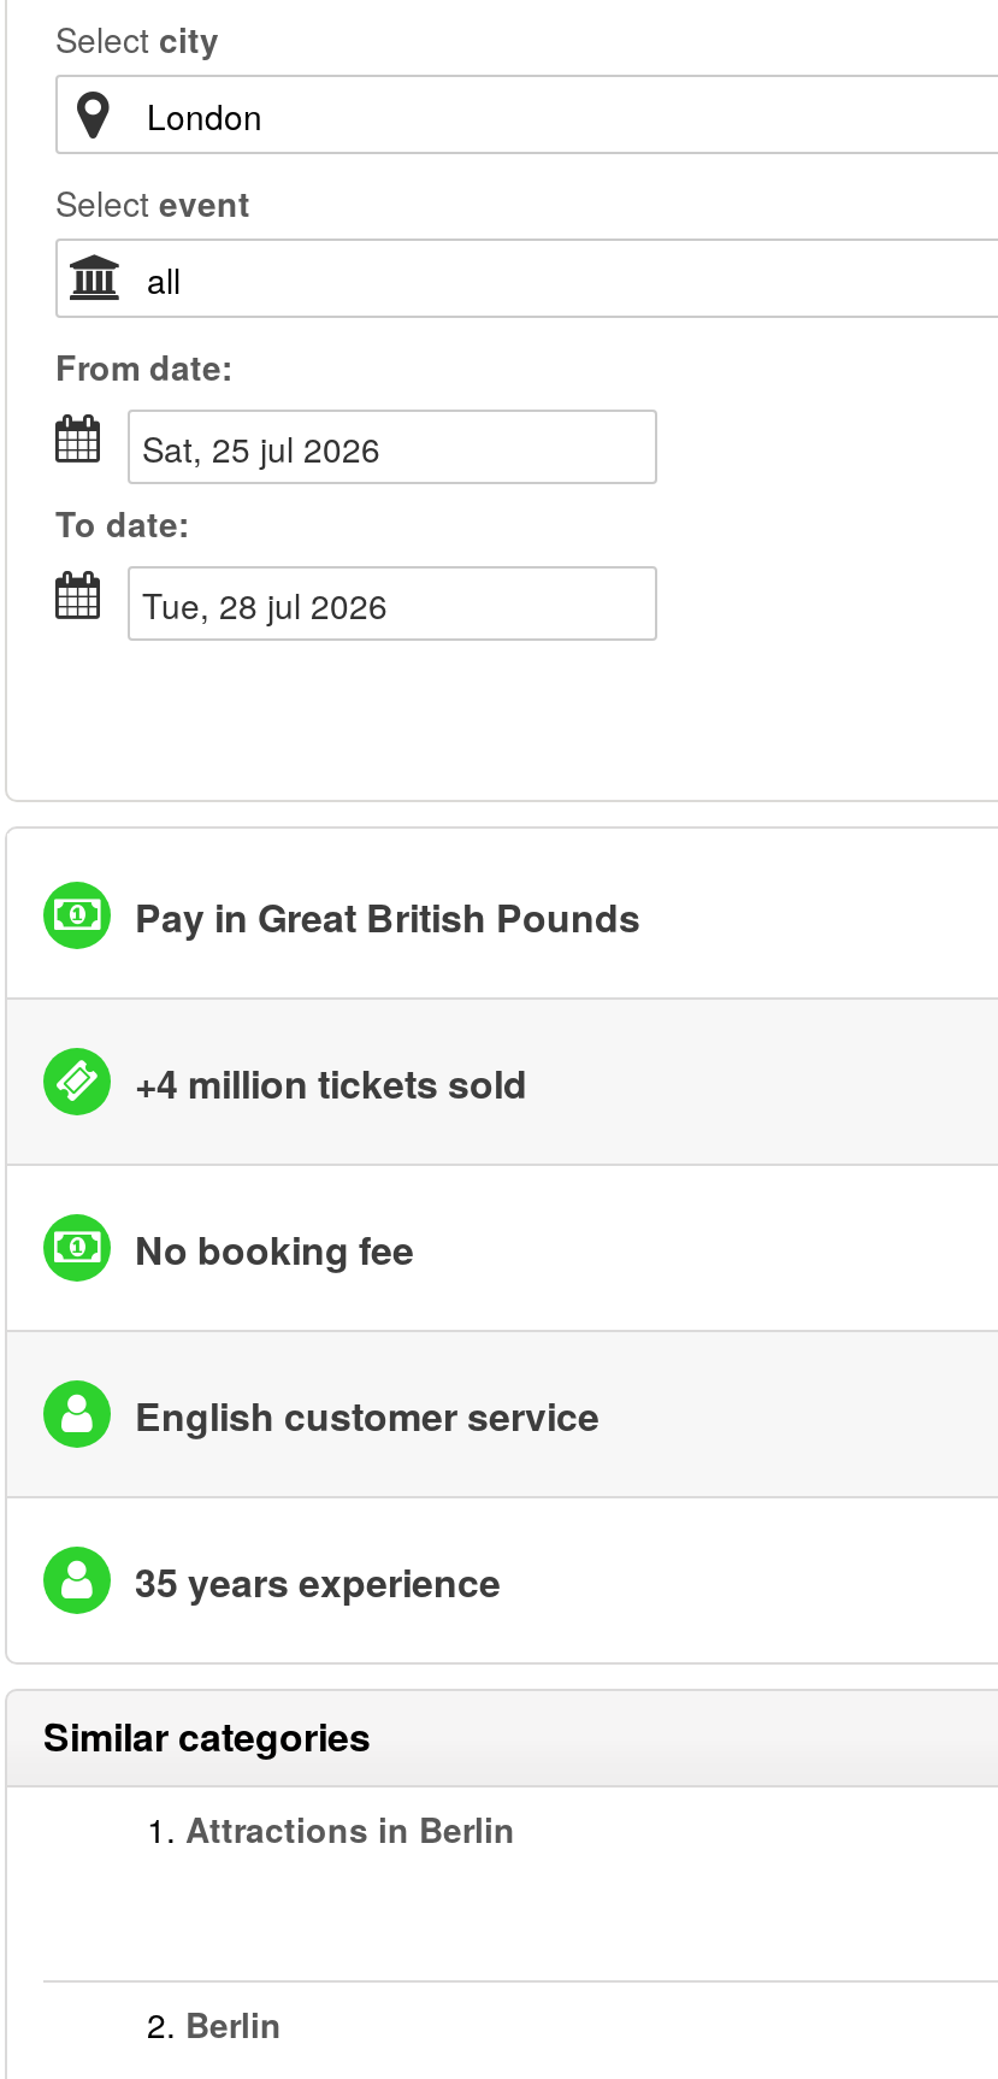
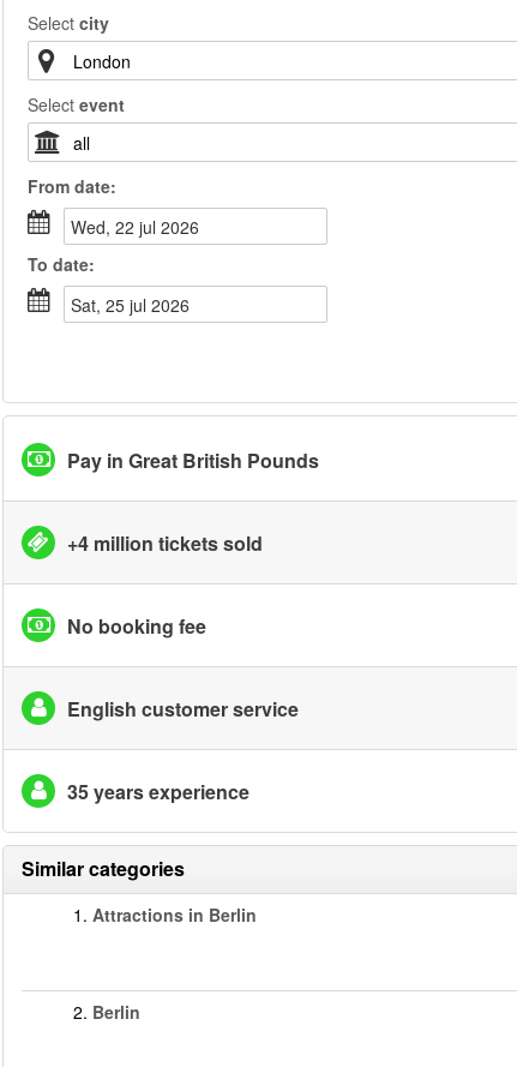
- sat, 25 jul 2026
+ wed, 22 jul 2026

- tue, 28 jul 2026
+ sat, 25 jul 2026
